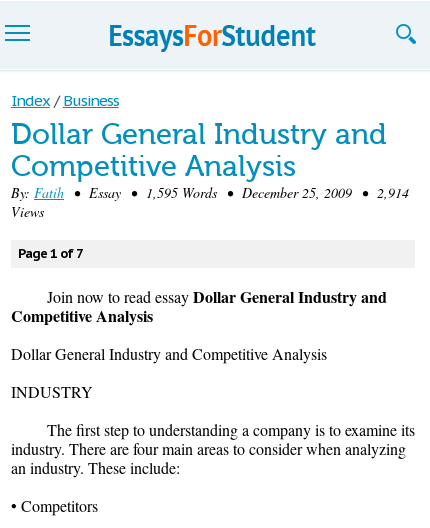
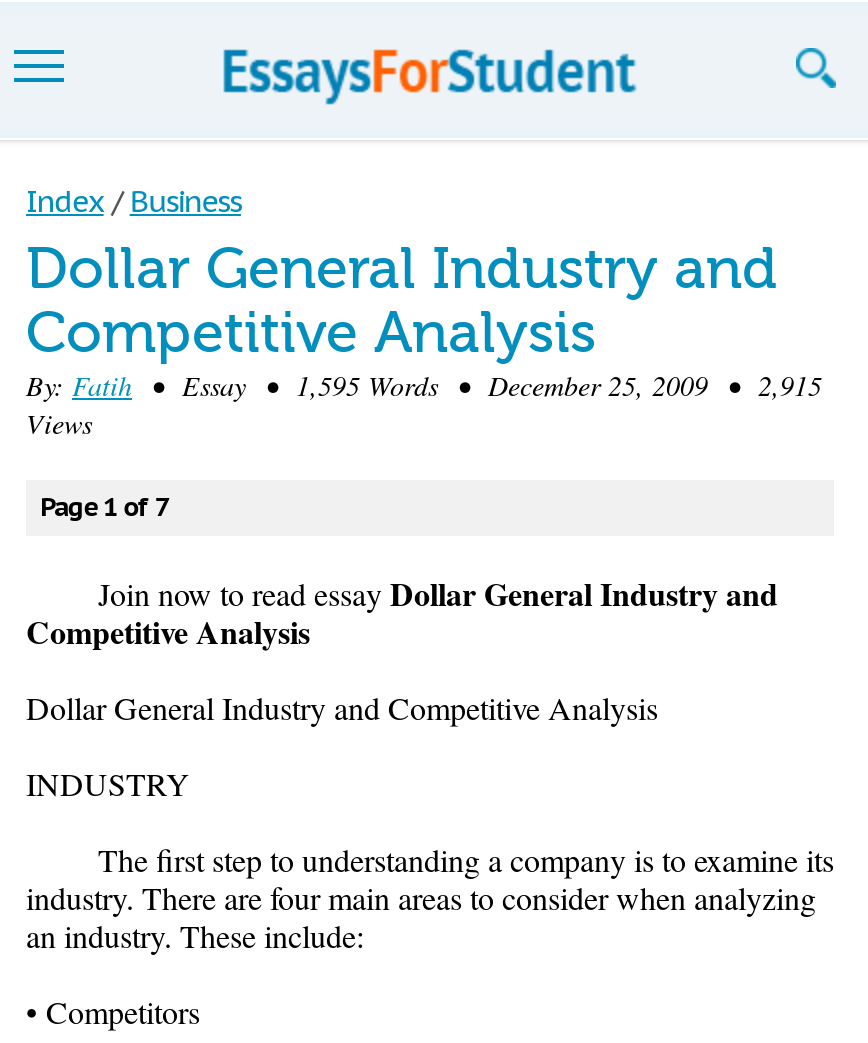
- By: Fatih • Essay • 1,595 Words • December 25, 2009 • 2,914
+ By: Fatih • Essay • 1,595 Words • December 25, 2009 • 2,915
